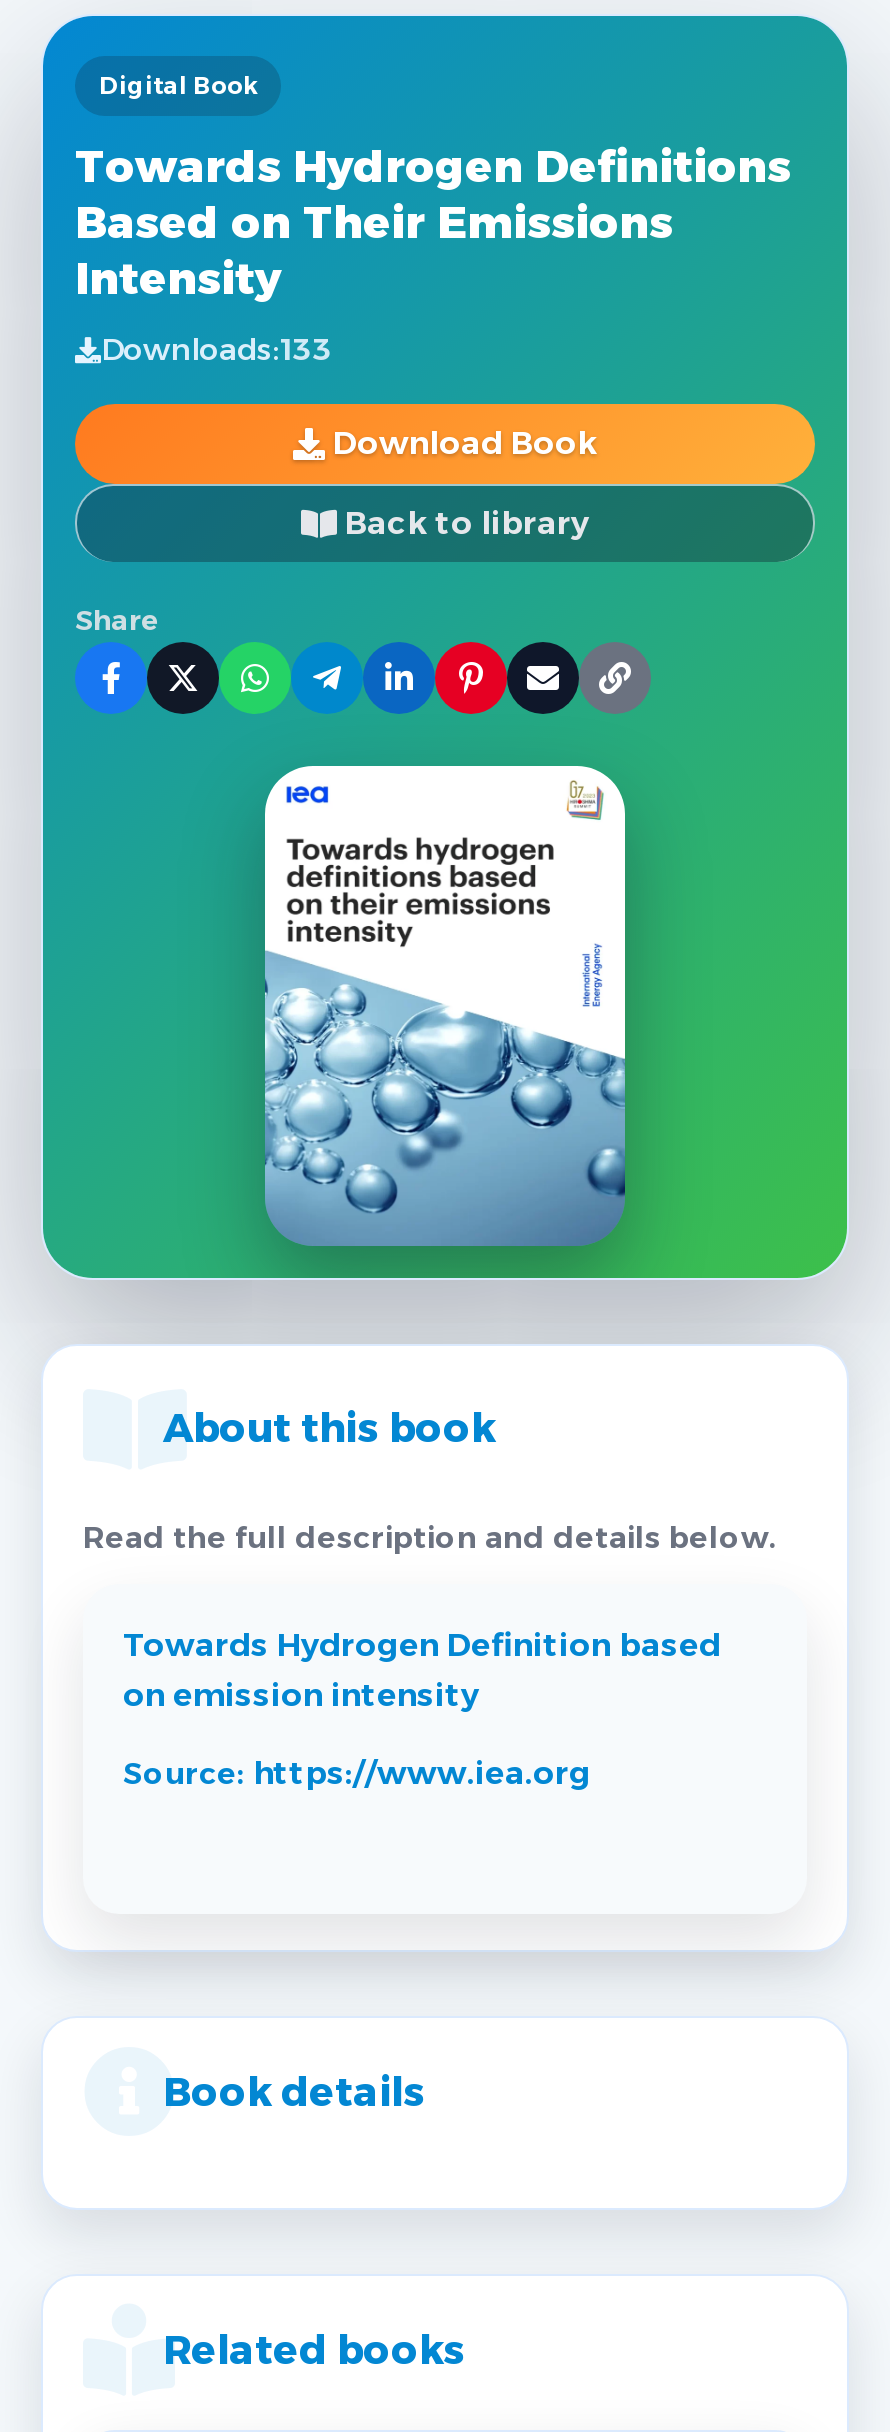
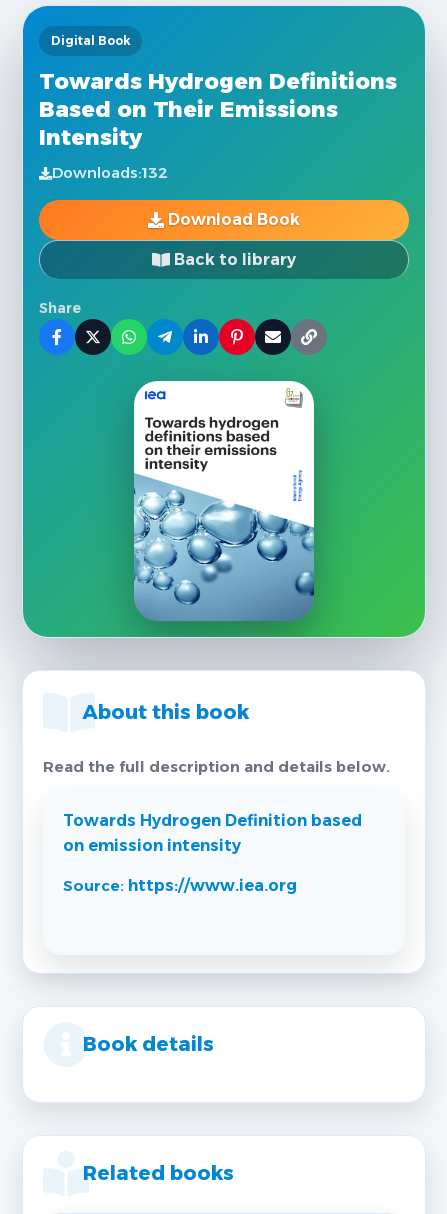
- Downloads:133
+ Downloads:132
